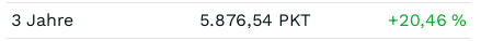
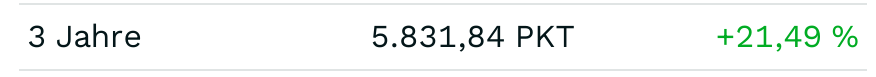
- 5.876,54 PKT
+ 5.831,84 PKT

- +20,46%
+ +21,49%
